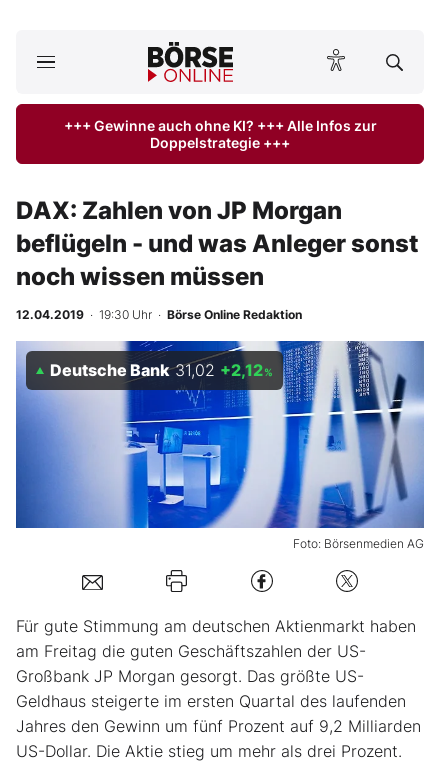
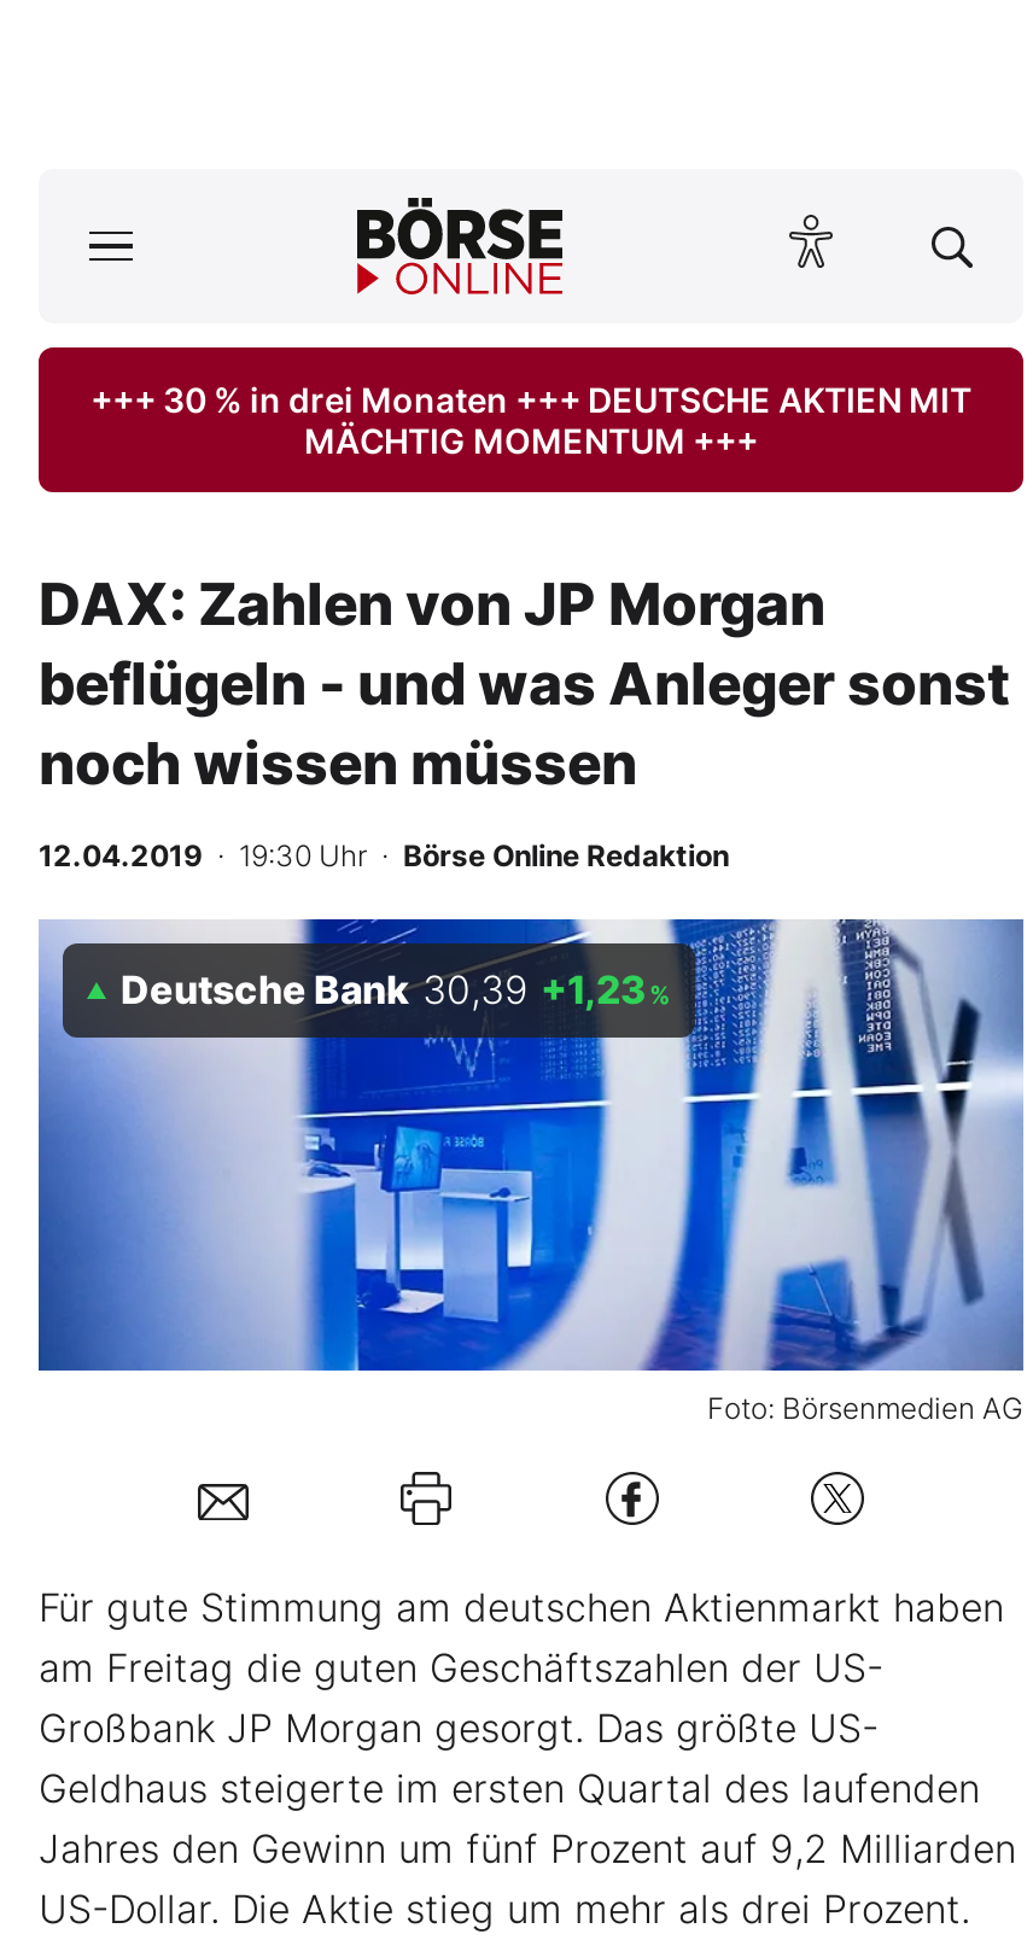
- +++ Gewinne auch ohne KI? +++ Alle Infos zur
- Doppelstrategie +++
+ +++ 30 % in drei Monaten +++ DEUTSCHE AKTIEN MIT
+ MÄCHTIG MOMENTUM +++

- Deutsche Bank 31,02 +2,12%
+ Deutsche Bank 30,39 +1,23%
